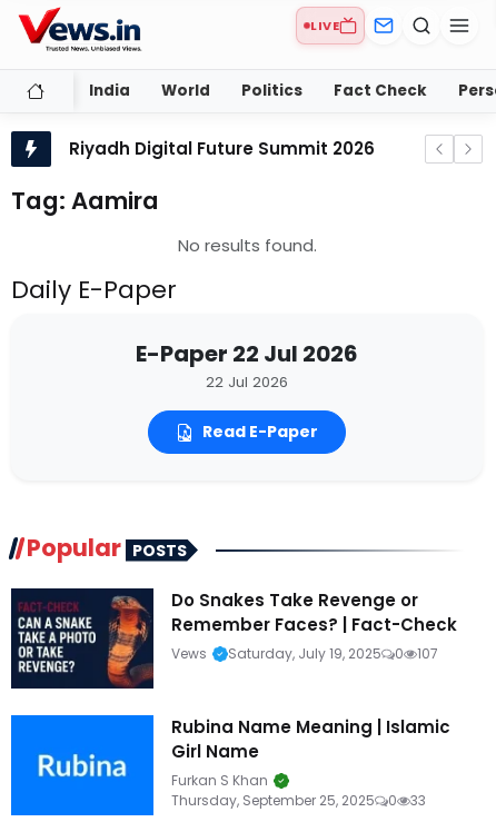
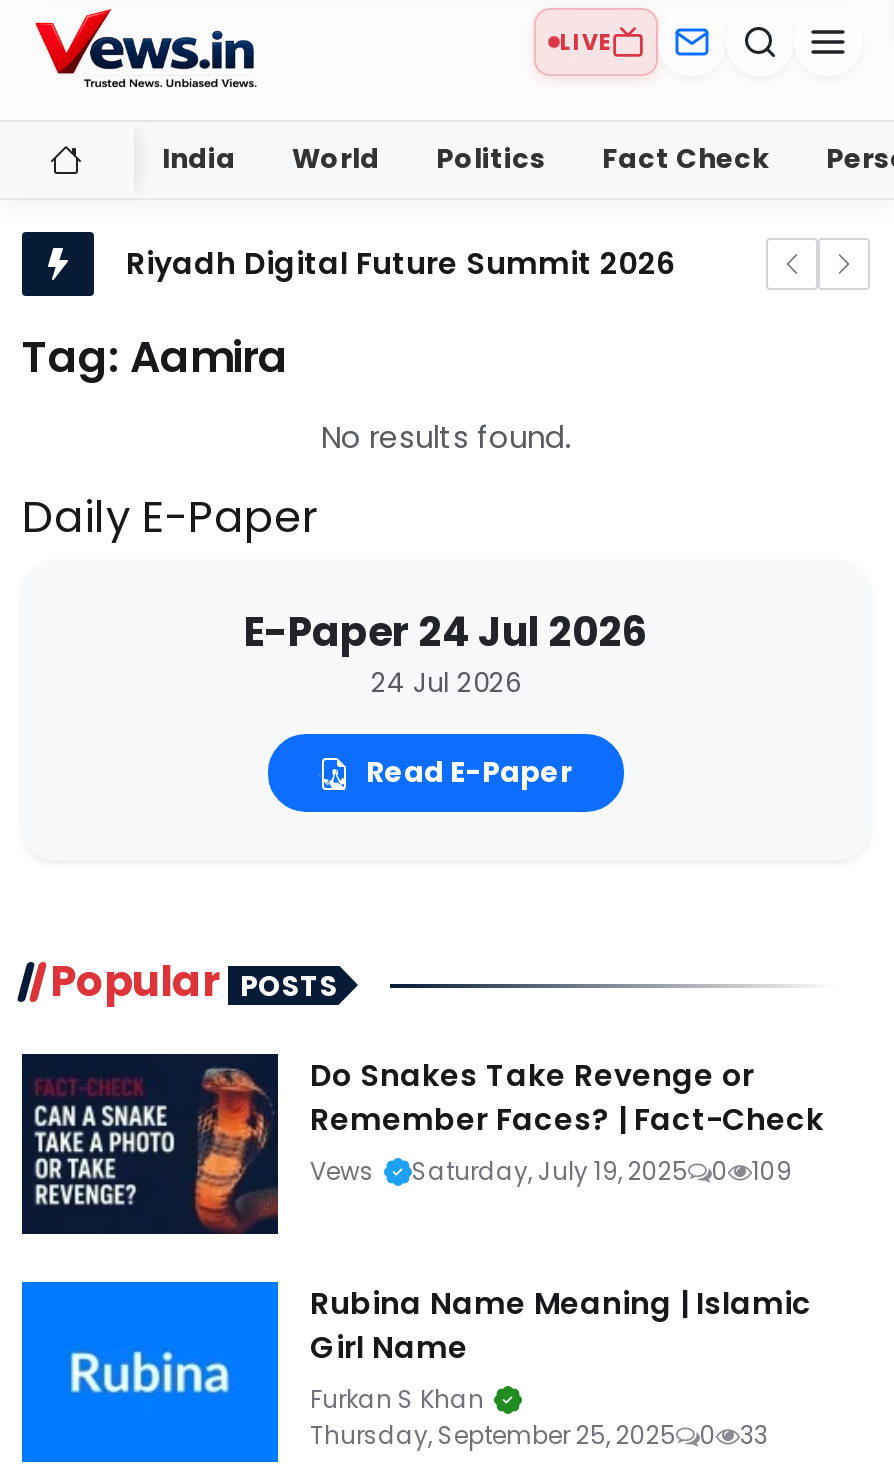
- E-Paper 22 Jul 2026
+ E-Paper 24 Jul 2026

- 22 Jul 2026
+ 24 Jul 2026

- 107
+ 109
